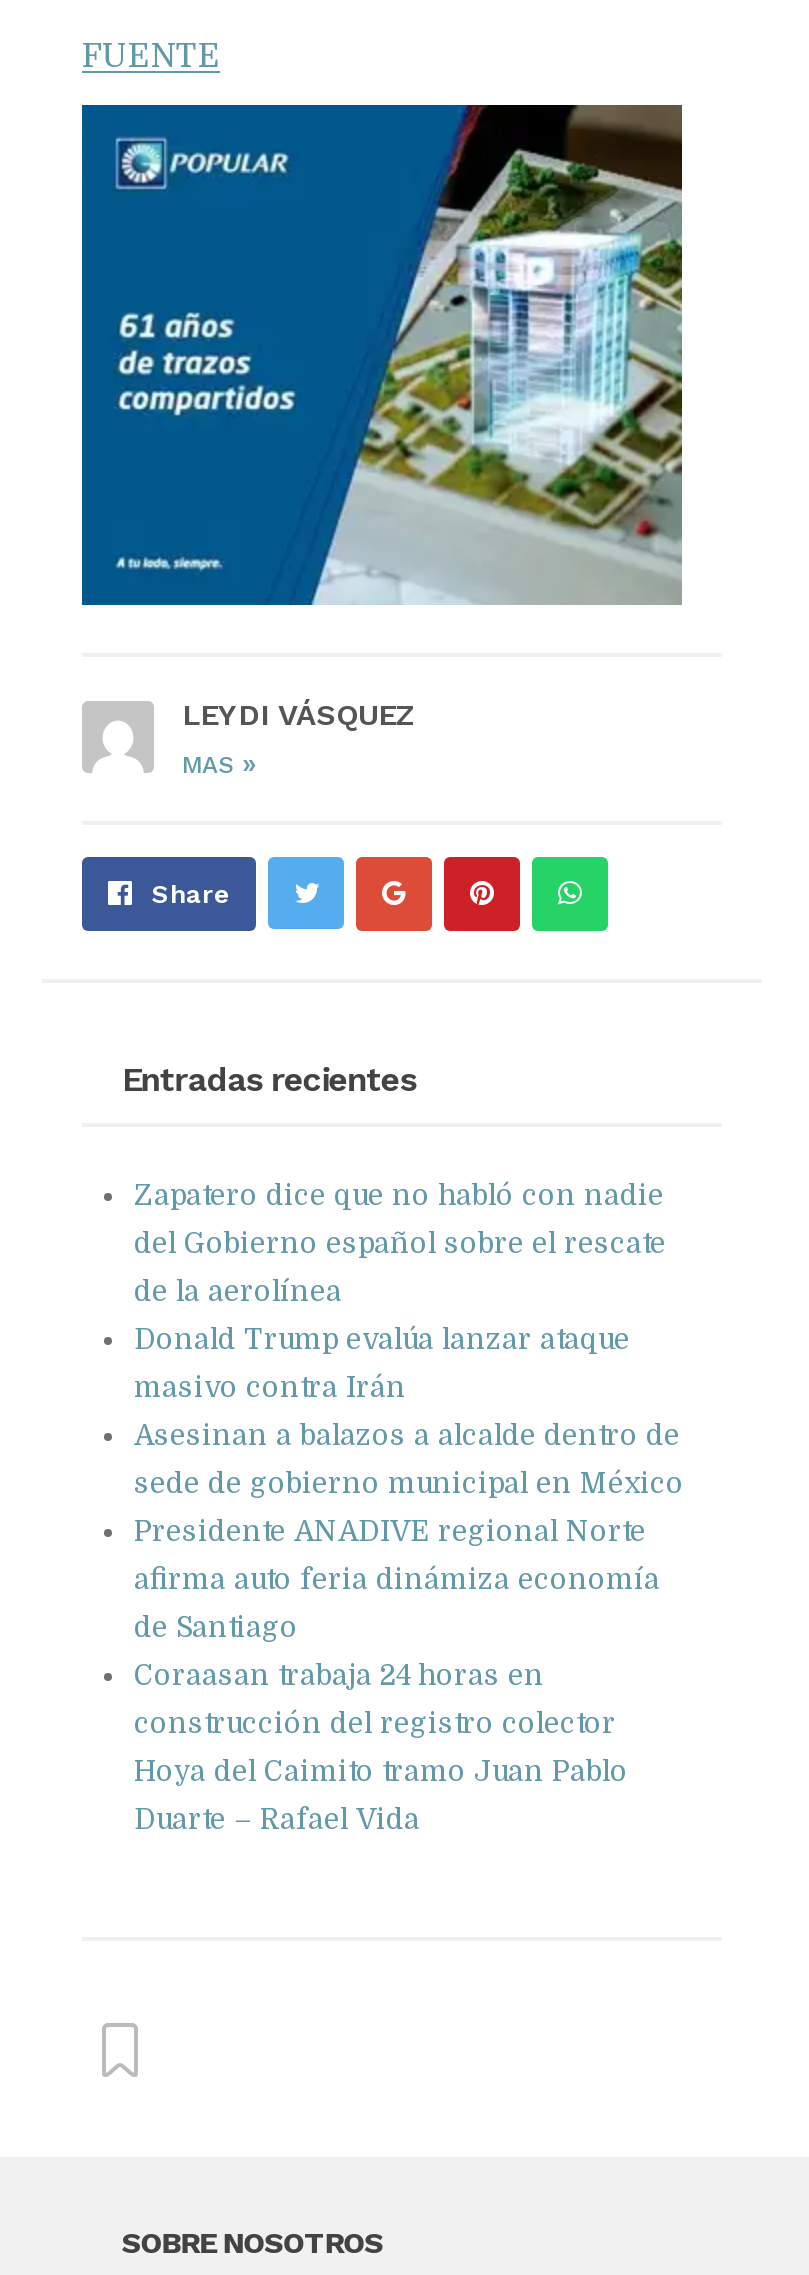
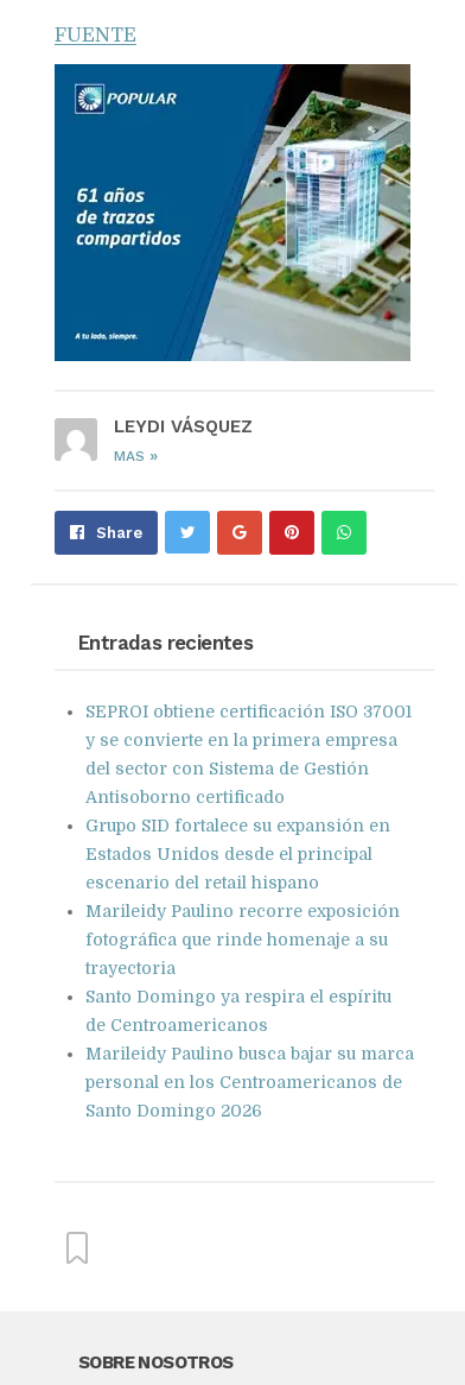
- Zapatero dice que no habló con nadie
- del Gobierno español sobre el rescate
- de la aerolínea
- Donald Trump evalúa lanzar ataque
- masivo contra Irán
- Asesinan a balazos a alcalde dentro de
- sede de gobierno municipal en México
- Presidente ANADIVE regional Norte
- afirma auto feria dinámiza economía
- de Santiago
- Coraasan trabaja 24 horas en
- construcción del registro colector
- Hoya del Caimito tramo Juan Pablo
- Duarte – Rafael Vida
+ SEPROI obtiene certificación ISO 37001
+ y se convierte en la primera empresa
+ del sector con Sistema de Gestión
+ Antisoborno certificado
+ Grupo SID fortalece su expansión en
+ Estados Unidos desde el principal
+ escenario del retail hispano
+ Marileidy Paulino recorre exposición
+ fotográfica que rinde homenaje a su
+ trayectoria
+ Santo Domingo ya respira el espíritu
+ de Centroamericanos
+ Marileidy Paulino busca bajar su marca
+ personal en los Centroamericanos de
+ Santo Domingo 2026
